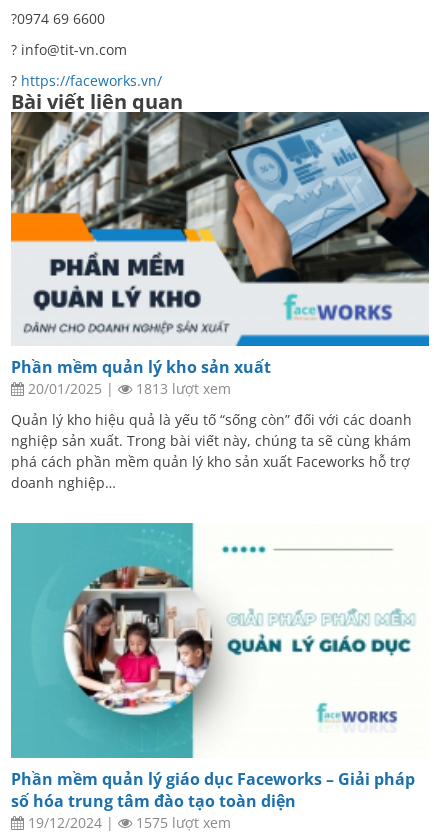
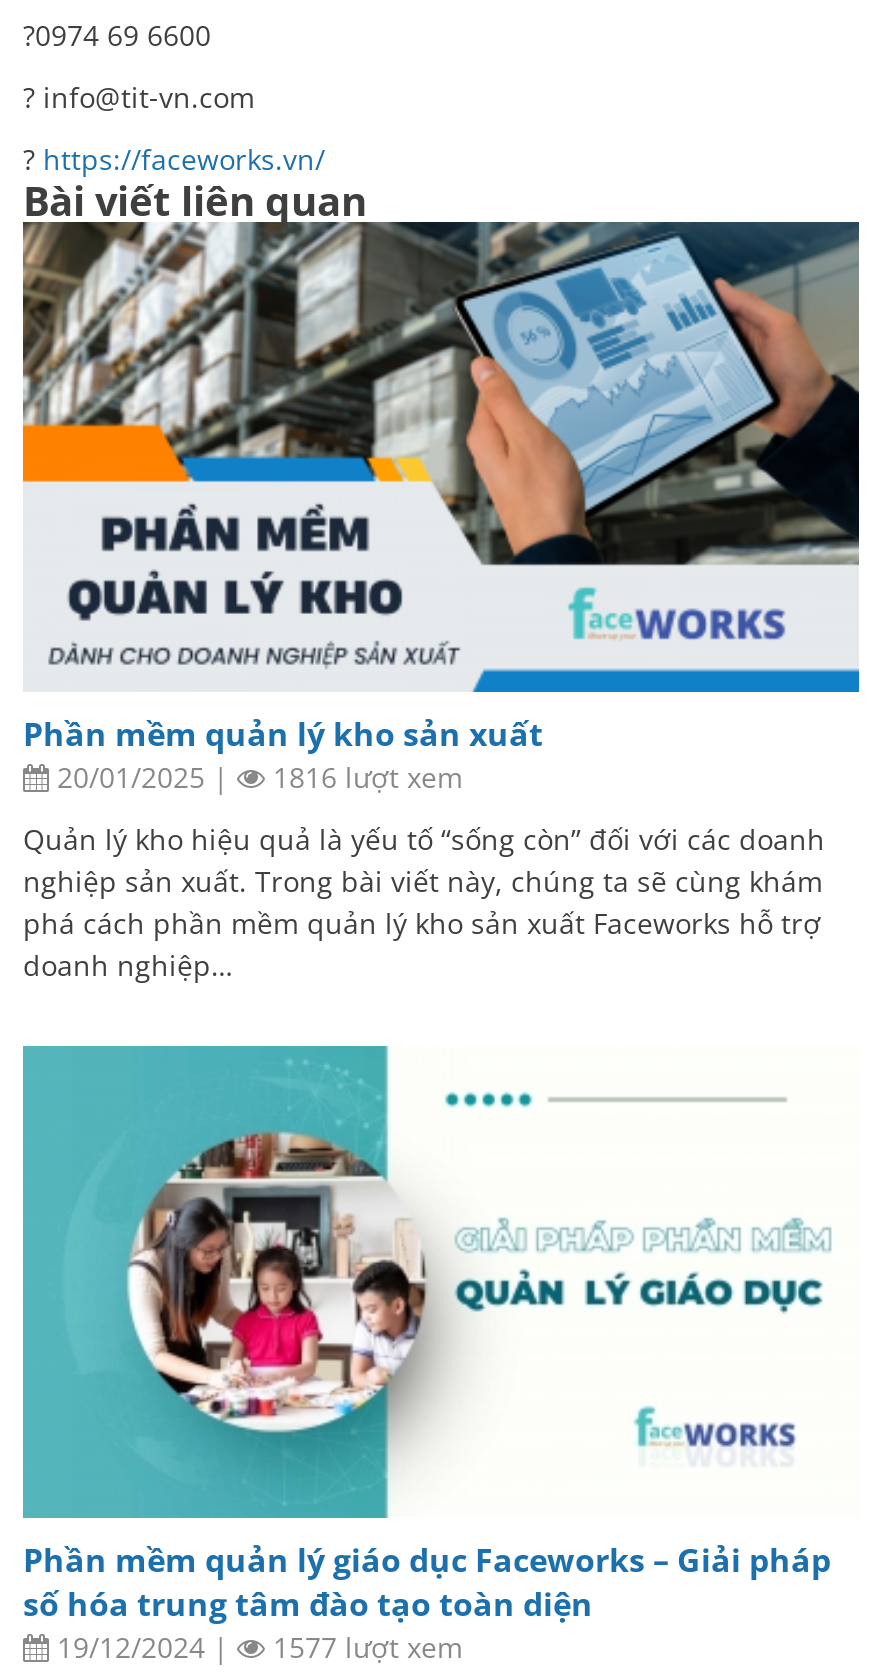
- 1813 lượt xem
+ 1816 lượt xem

- 1575 lượt xem
+ 1577 lượt xem
